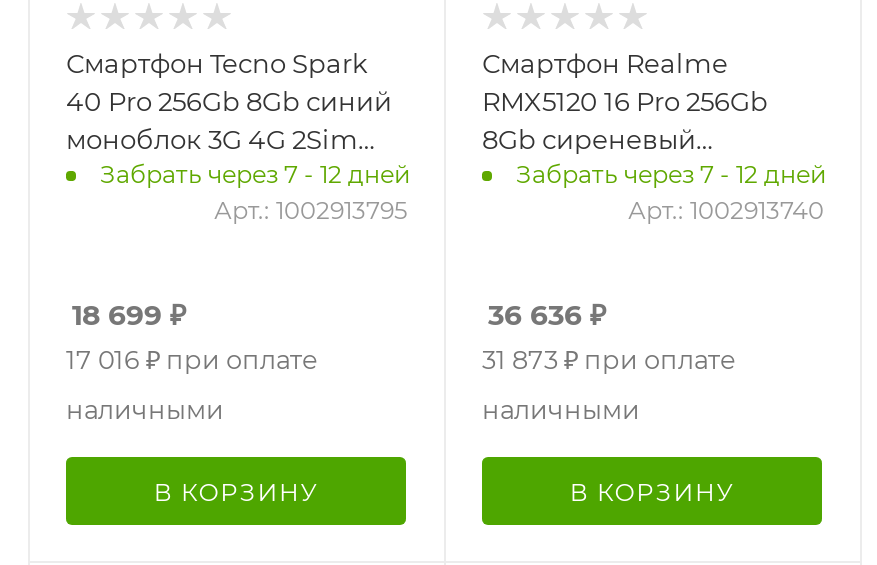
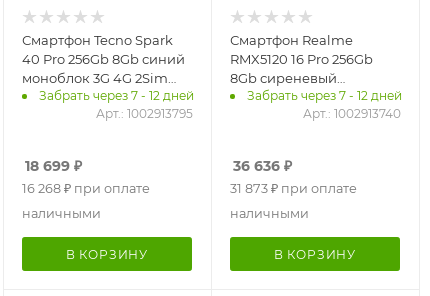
- 17 016 ₽ при оплате
+ 16 268 ₽ при оплате
